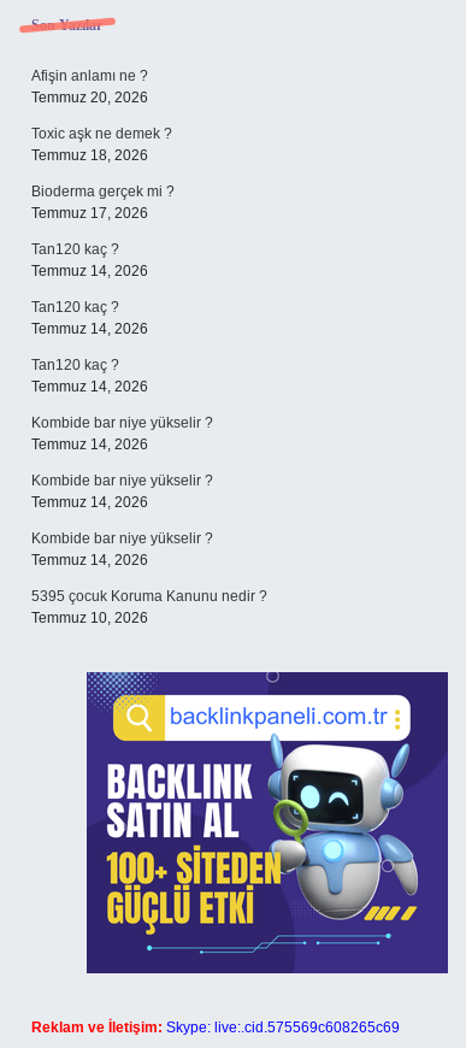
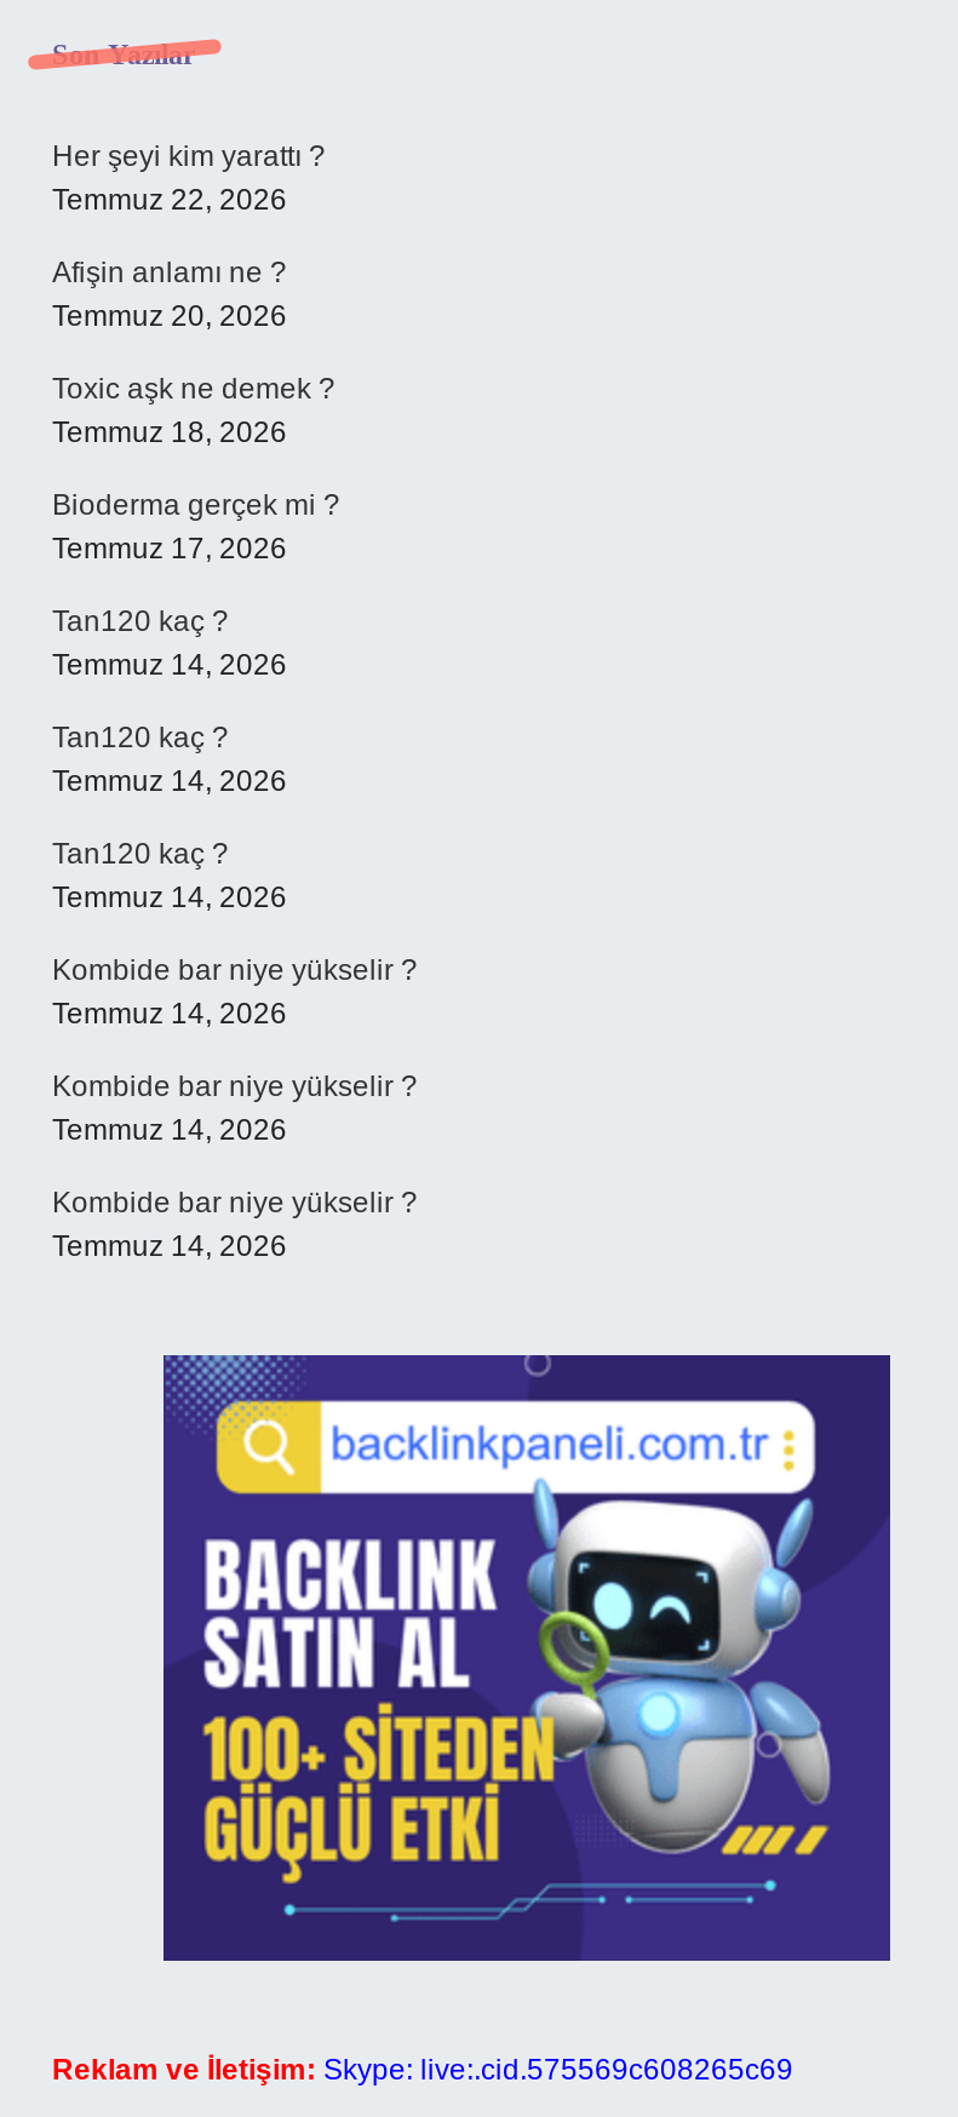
+ Her şeyi kim yarattı ?
+ Temmuz 22, 2026

moved down: Afişin anlamı ne ? | Temmuz 20, 2026 | Toxic aşk ne demek ? | ... | Kombide bar niye yükselir ? | Temmuz 14, 2026

- 5395 çocuk Koruma Kanunu nedir ?
- Temmuz 10, 2026
